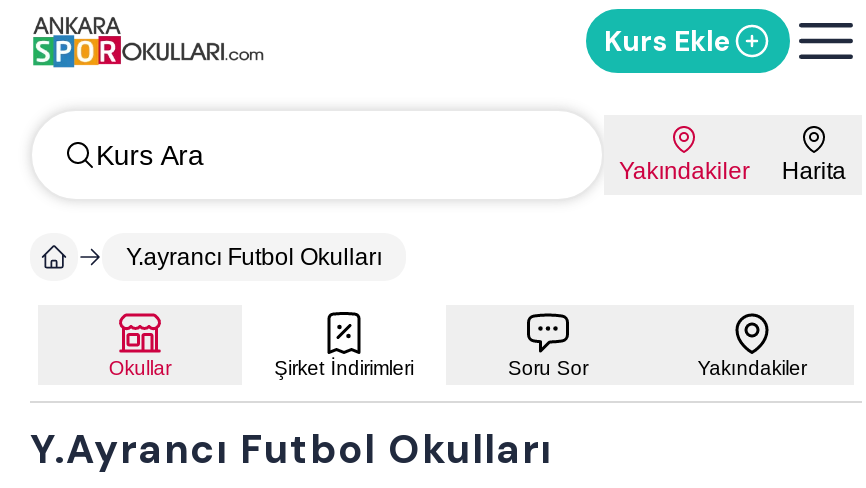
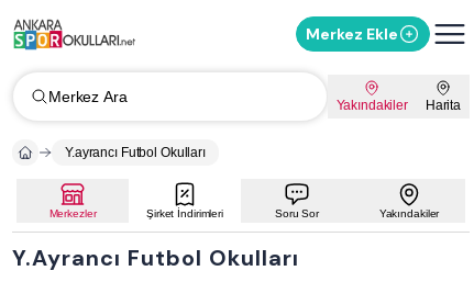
- Kurs Ekle
+ Merkez Ekle

- Kurs Ara
+ Merkez Ara

- Okullar
+ Merkezler
